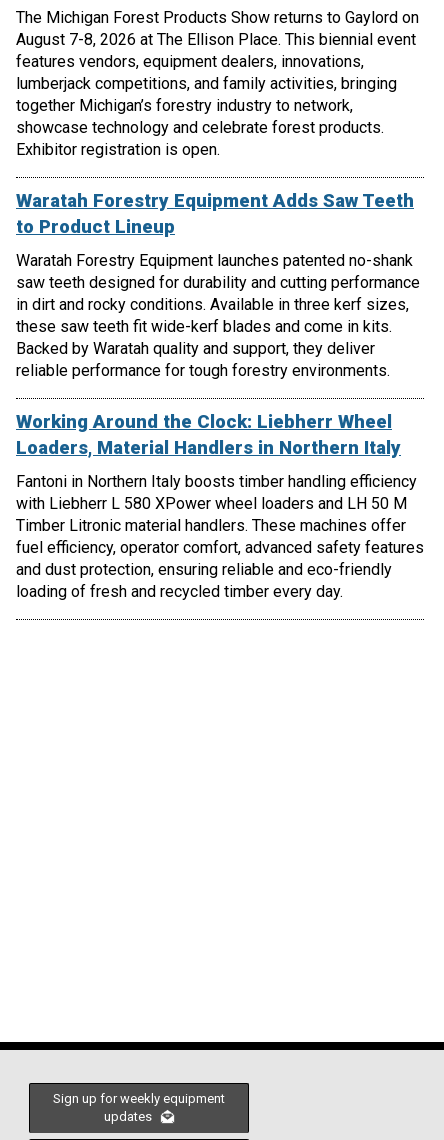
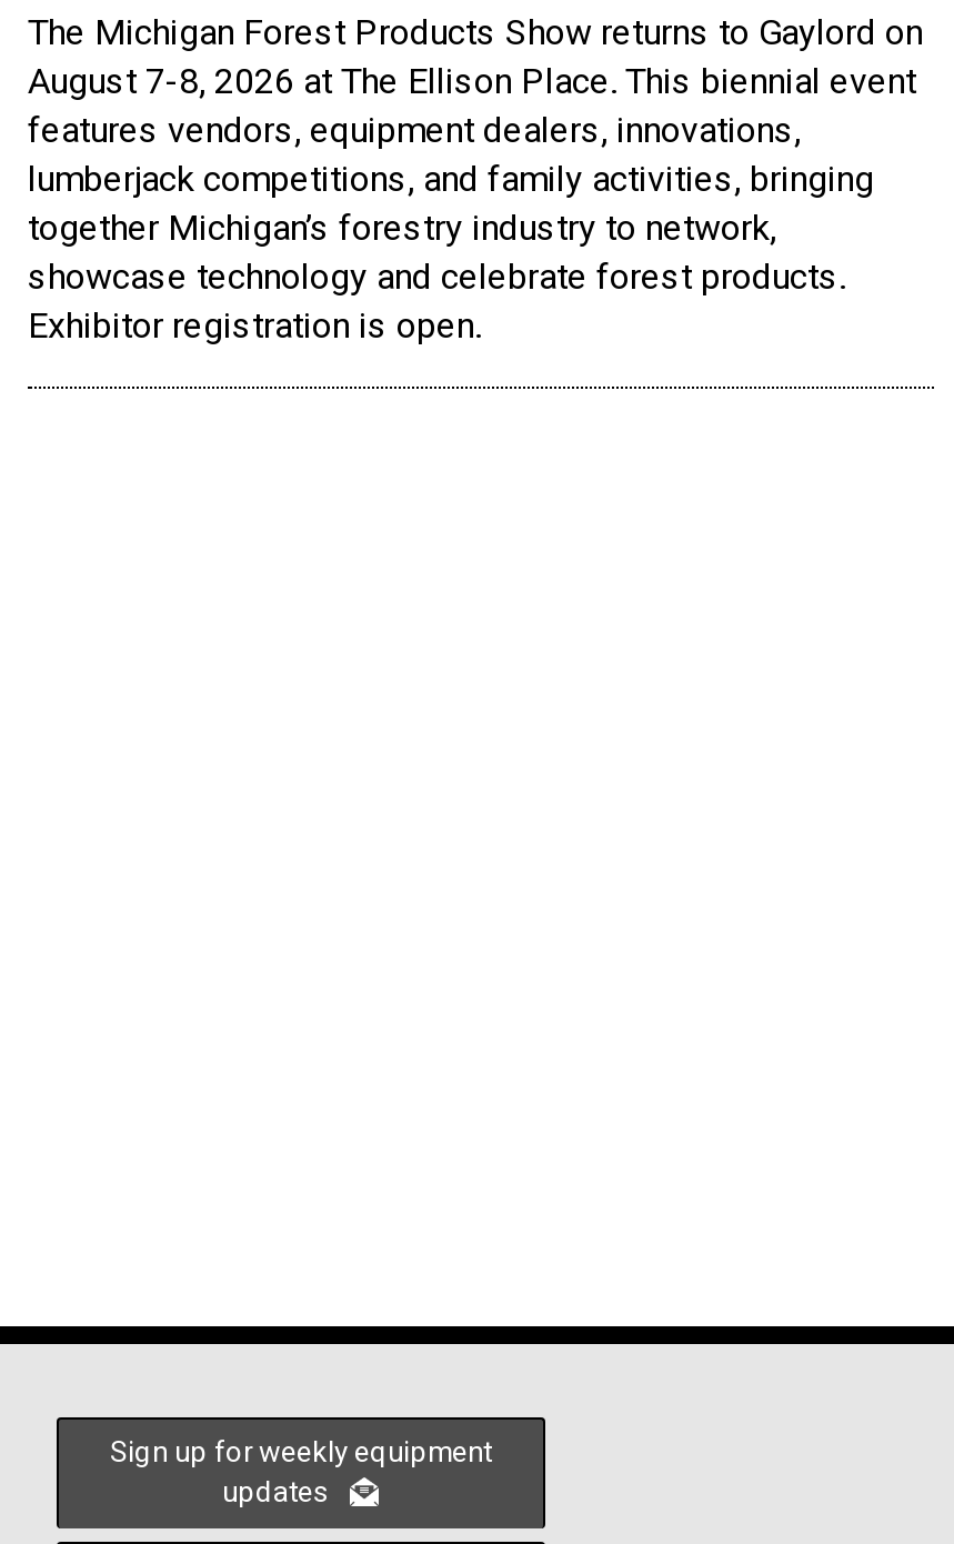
- Waratah Forestry Equipment Adds Saw Teeth
- to Product Lineup
- Waratah Forestry Equipment launches patented no-shank
- saw teeth designed for durability and cutting performance
- in dirt and rocky conditions. Available in three kerf sizes,
- these saw teeth fit wide-kerf blades and come in kits.
- Backed by Waratah quality and support, they deliver
- reliable performance for tough forestry environments.
- Working Around the Clock: Liebherr Wheel
- Loaders, Material Handlers in Northern Italy
- Fantoni in Northern Italy boosts timber handling efficiency
- with Liebherr L 580 XPower wheel loaders and LH 50 M
- Timber Litronic material handlers. These machines offer
- fuel efficiency, operator comfort, advanced safety features
- and dust protection, ensuring reliable and eco-friendly
- loading of fresh and recycled timber every day.
